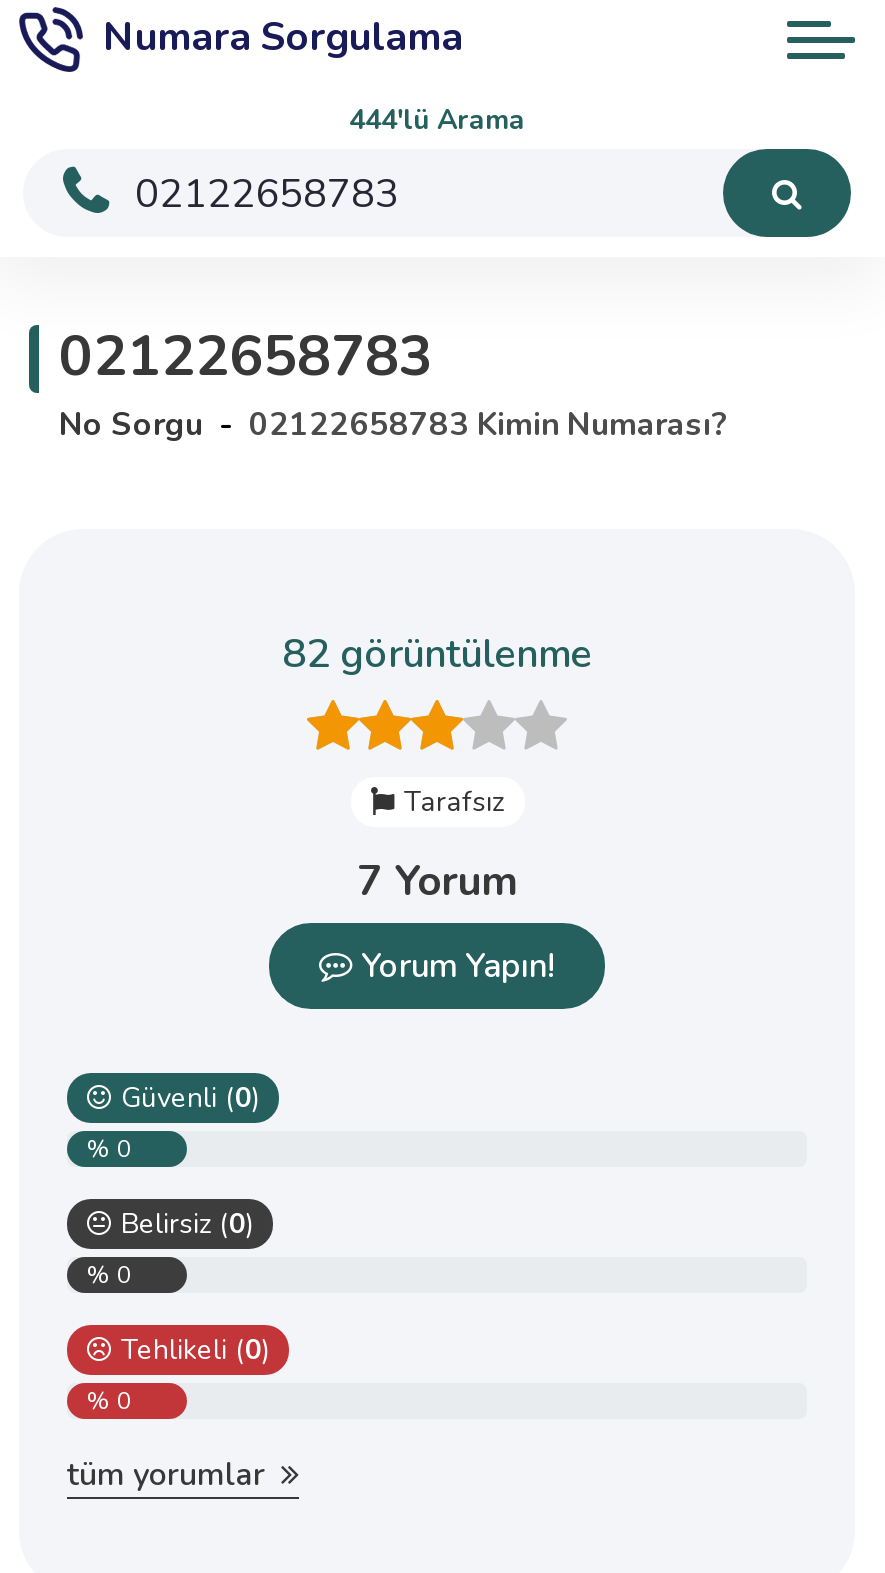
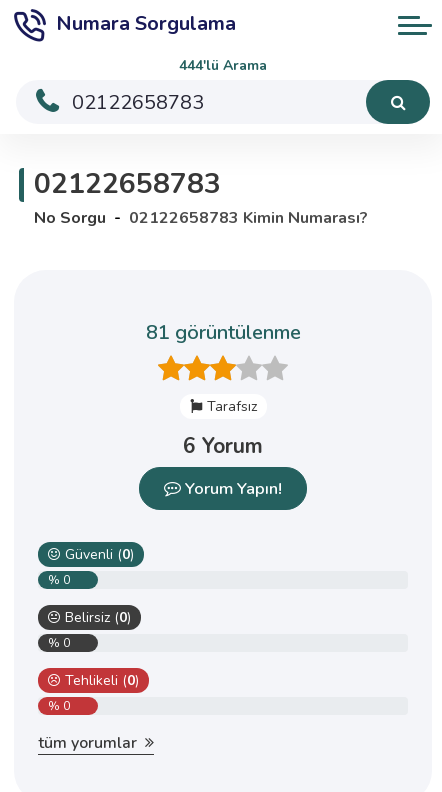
- 82 görüntülenme
+ 81 görüntülenme

- 7 Yorum
+ 6 Yorum
